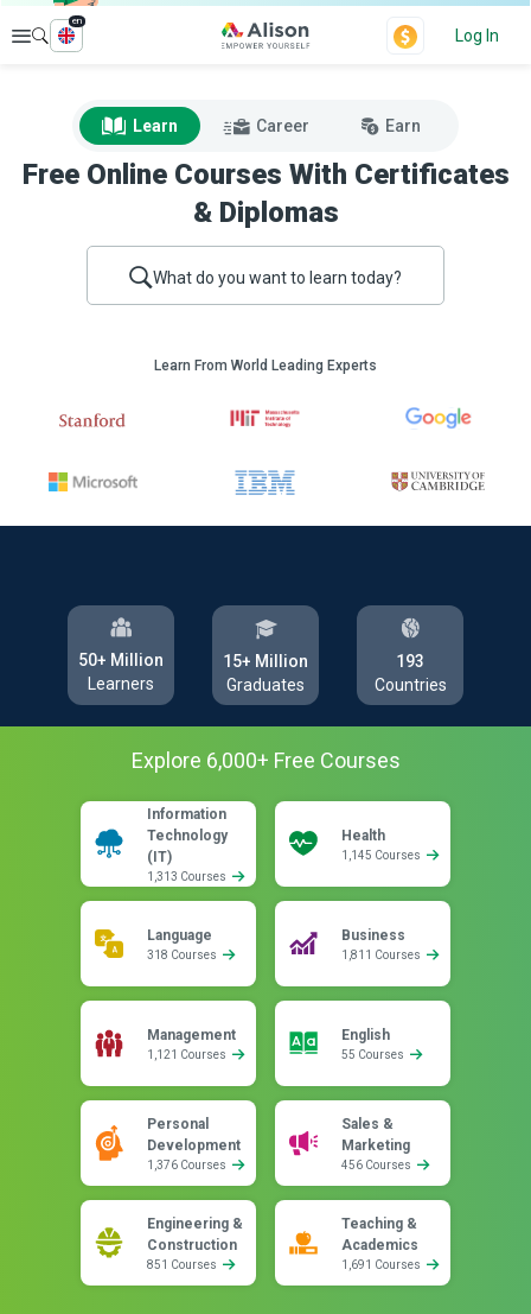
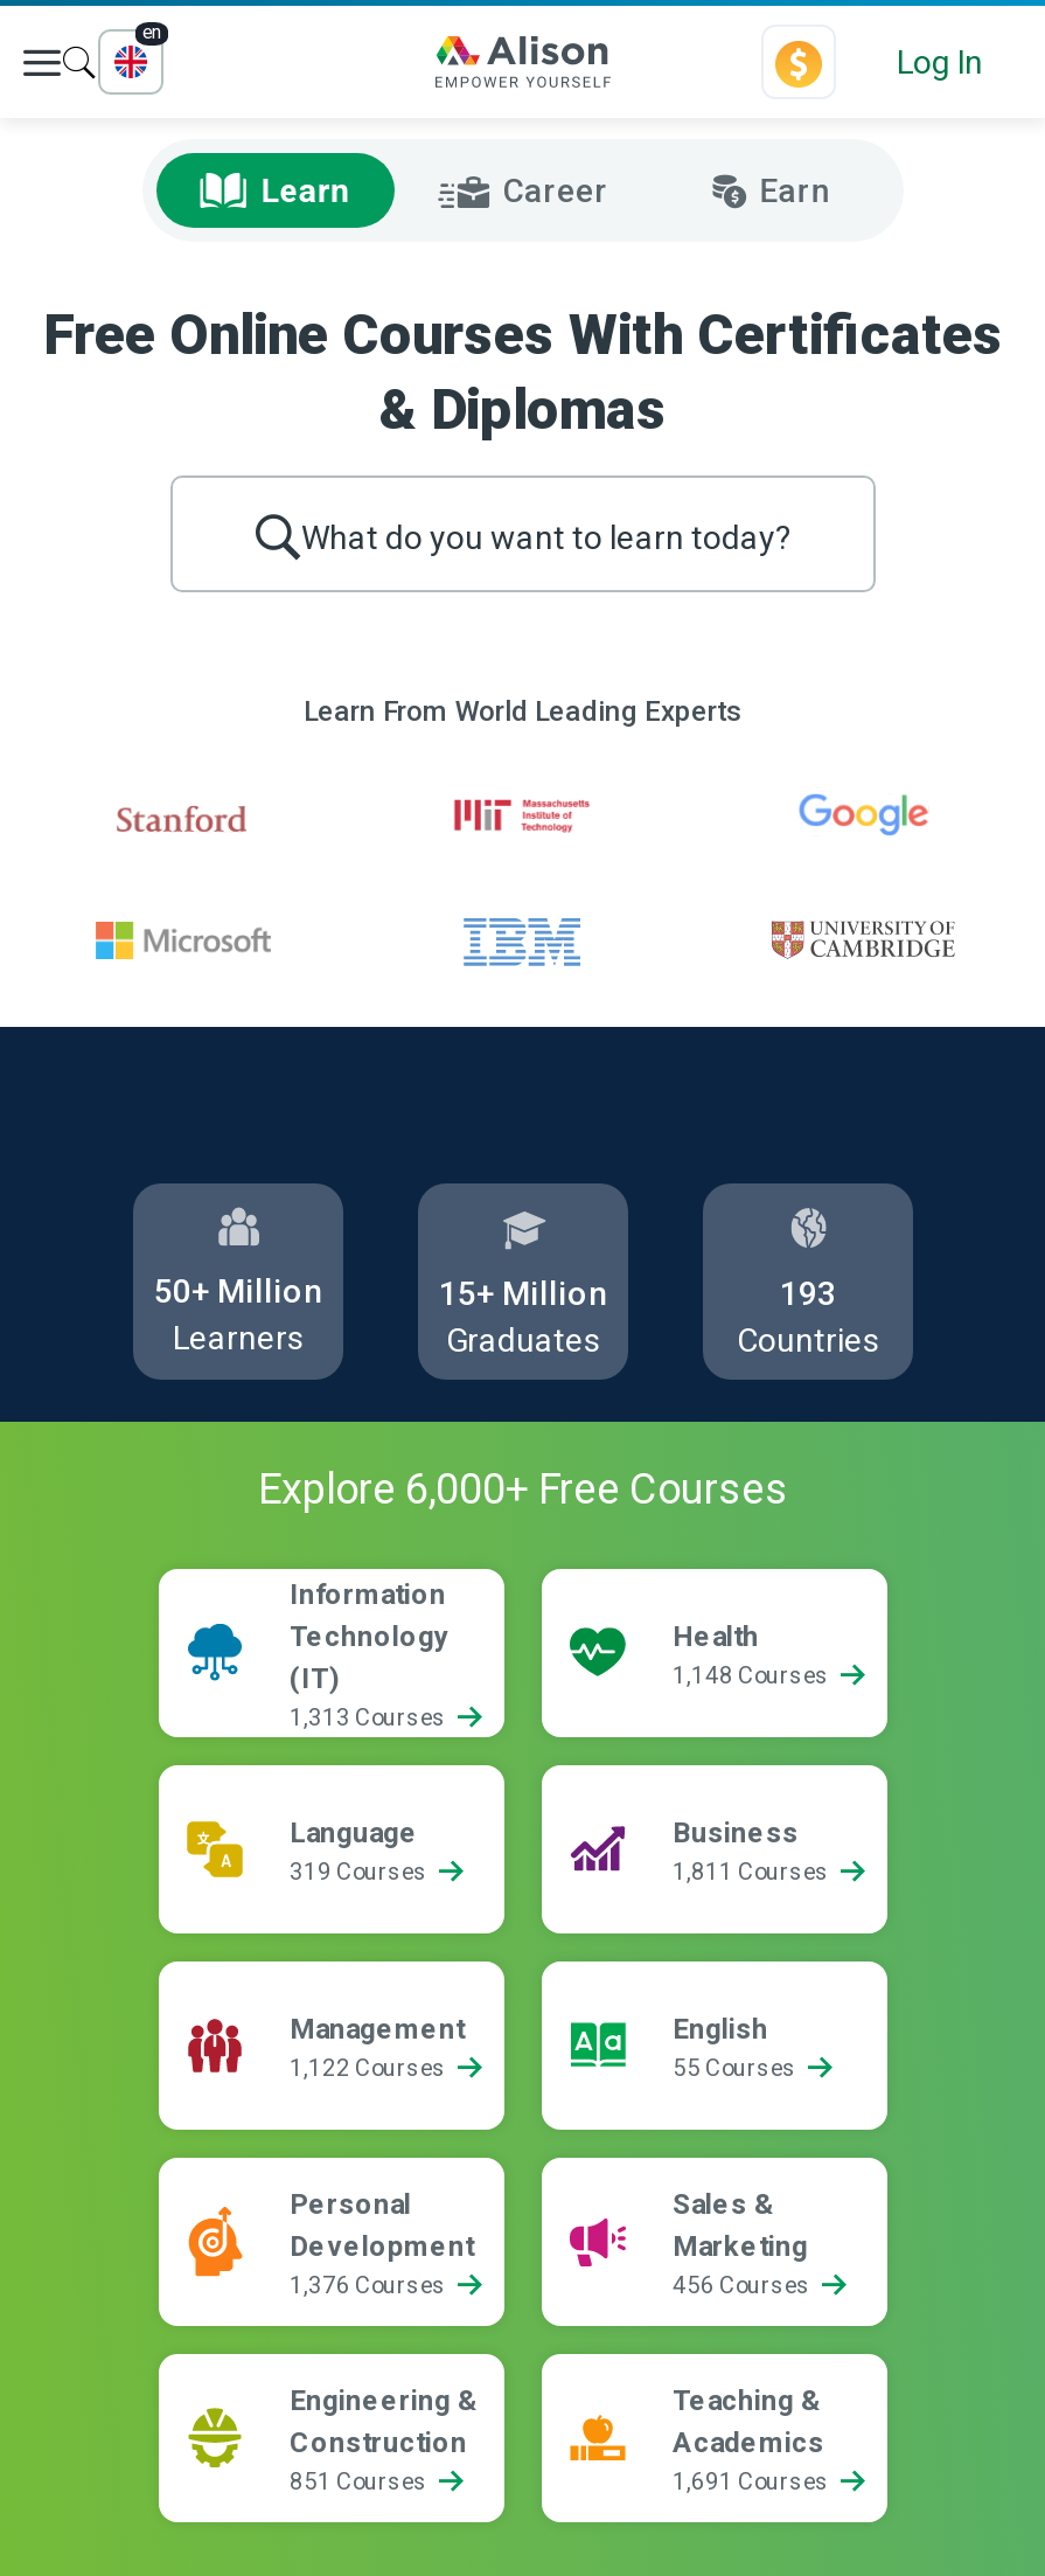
moved up: Learn | Career | Earn

- 1,145 Courses
+ 1,148 Courses

- 318 Courses
+ 319 Courses

- 1,121 Courses
+ 1,122 Courses
